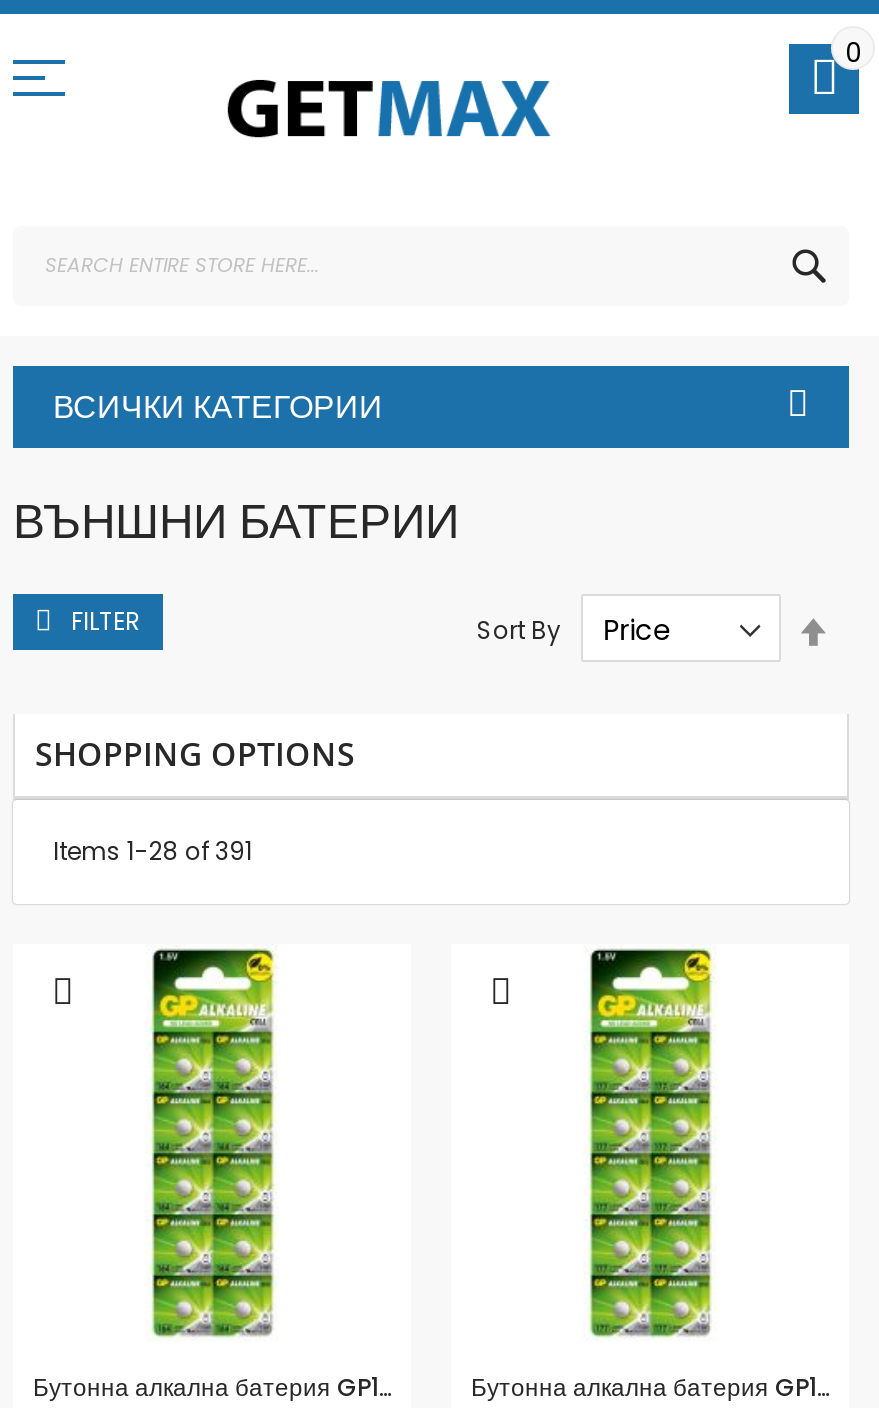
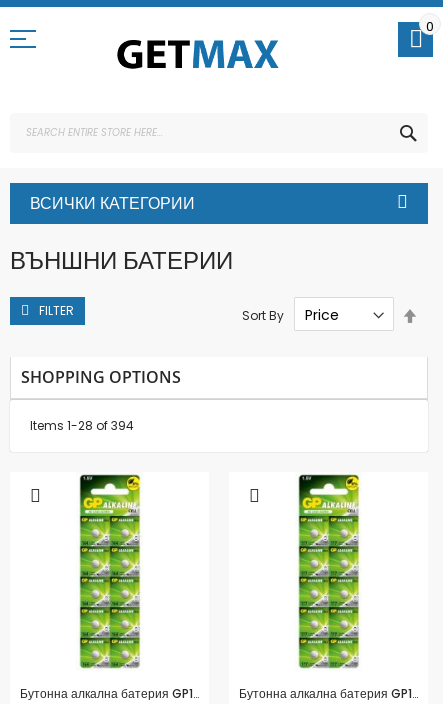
- Items 1 -28 of 391
+ Items 1 -28 of 394
